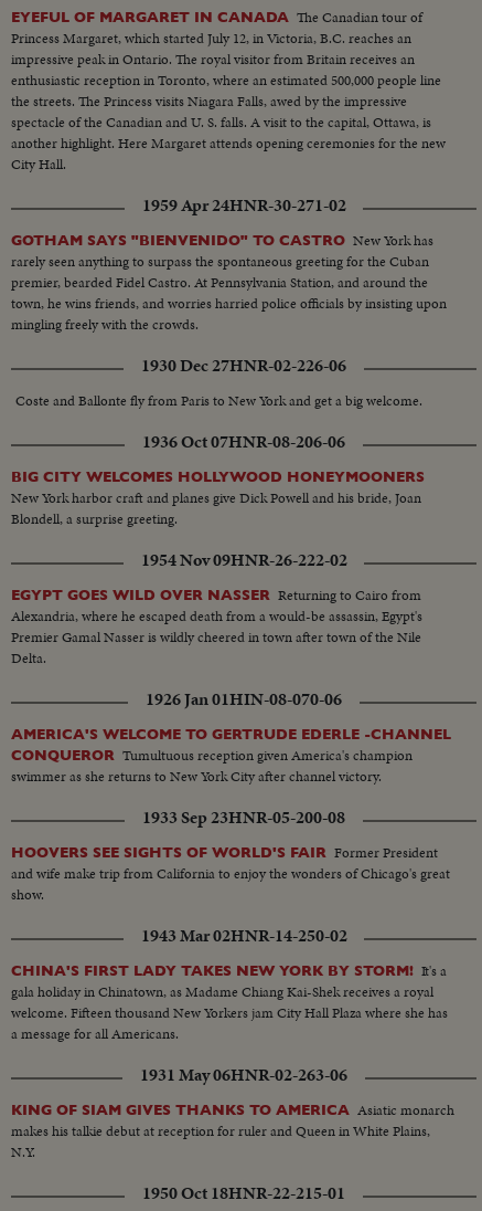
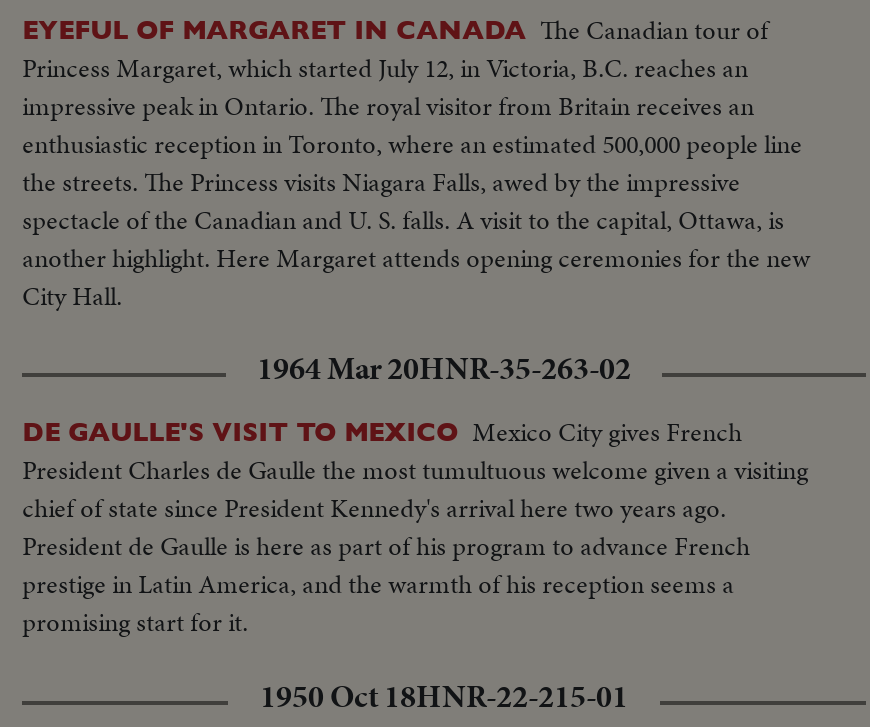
- 1959 Apr 24HNR-30-271-02
- GOTHAM SAYS "BIENVENIDO" TO CASTRO New York has
- rarely seen anything to surpass the spontaneous greeting for the Cuban
- premier, bearded Fidel Castro. At Pennsylvania Station, and around the
- town, he wins friends, and worries harried police officials by insisting upon
- mingling freely with the crowds.
- 1930 Dec 27HNR-02-226-06
- Coste and Ballonte fly from Paris to New York and get a big welcome.
- 1936 Oct 07HNR-08-206-06
- BIG CITY WELCOMES HOLLYWOOD HONEYMOONERS
- New York harbor craft and planes give Dick Powell and his bride, Joan
- Blondell, a surprise greeting.
- 1954 Nov 09HNR-26-222-02
- EGYPT GOES WILD OVER NASSER Returning to Cairo from
- Alexandria, where he escaped death from a would-be assassin, Egypt's
- Premier Gamal Nasser is wildly cheered in town after town of the Nile
- Delta.
- 1926 Jan 01HIN-08-070-06
- AMERICA'S WELCOME TO GERTRUDE EDERLE -CHANNEL
- CONQUEROR Tumultuous reception given America's champion
- swimmer as she returns to New York City after channel victory.
- 1933 Sep 23HNR-05-200-08
- HOOVERS SEE SIGHTS OF WORLD'S FAIR Former President
- and wife make trip from California to enjoy the wonders of Chicago's great
- show.
- 1943 Mar 02HNR-14-250-02
- CHINA'S FIRST LADY TAKES NEW YORK BY STORM! It's a
- gala holiday in Chinatown, as Madame Chiang Kai-Shek receives a royal
- welcome. Fifteen thousand New Yorkers jam City Hall Plaza where she has
- a message for all Americans.
- 1931 May 06HNR-02-263-06
- KING OF SIAM GIVES THANKS TO AMERICA Asiatic monarch
- makes his talkie debut at reception for ruler and Queen in White Plains,
- N.Y.
+ 1964 Mar 20HNR-35-263-02
+ DE GAULLE'S VISIT TO MEXICO Mexico City gives French
+ President Charles de Gaulle the most tumultuous welcome given a visiting
+ chief of state since President Kennedy's arrival here two years ago.
+ President de Gaulle is here as part of his program to advance French
+ prestige in Latin America, and the warmth of his reception seems a
+ promising start for it.
